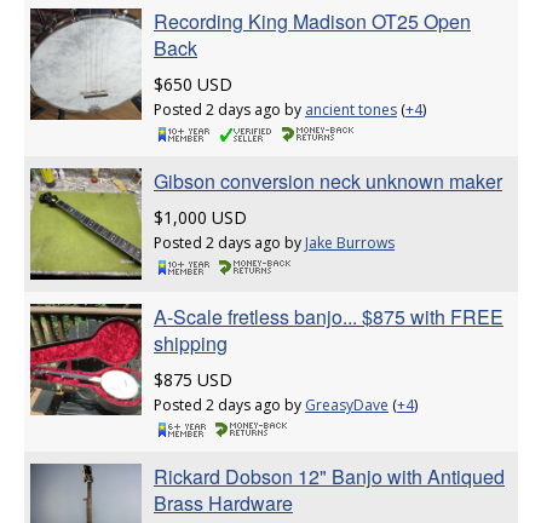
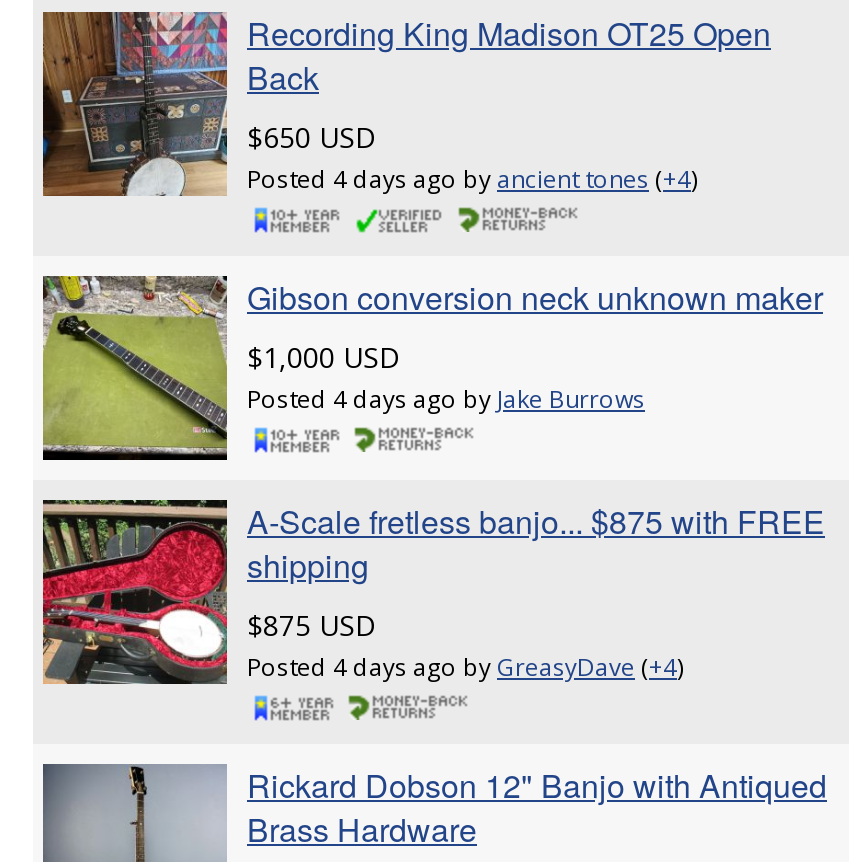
- [image]
- Posted 2 days ago by ancient tones (+4)
+ [image]
+ Posted 4 days ago by ancient tones (+4)

- Posted 2 days ago by Jake Burrows
+ Posted 4 days ago by Jake Burrows

- Posted 2 days ago by GreasyDave (+4)
+ Posted 4 days ago by GreasyDave (+4)
